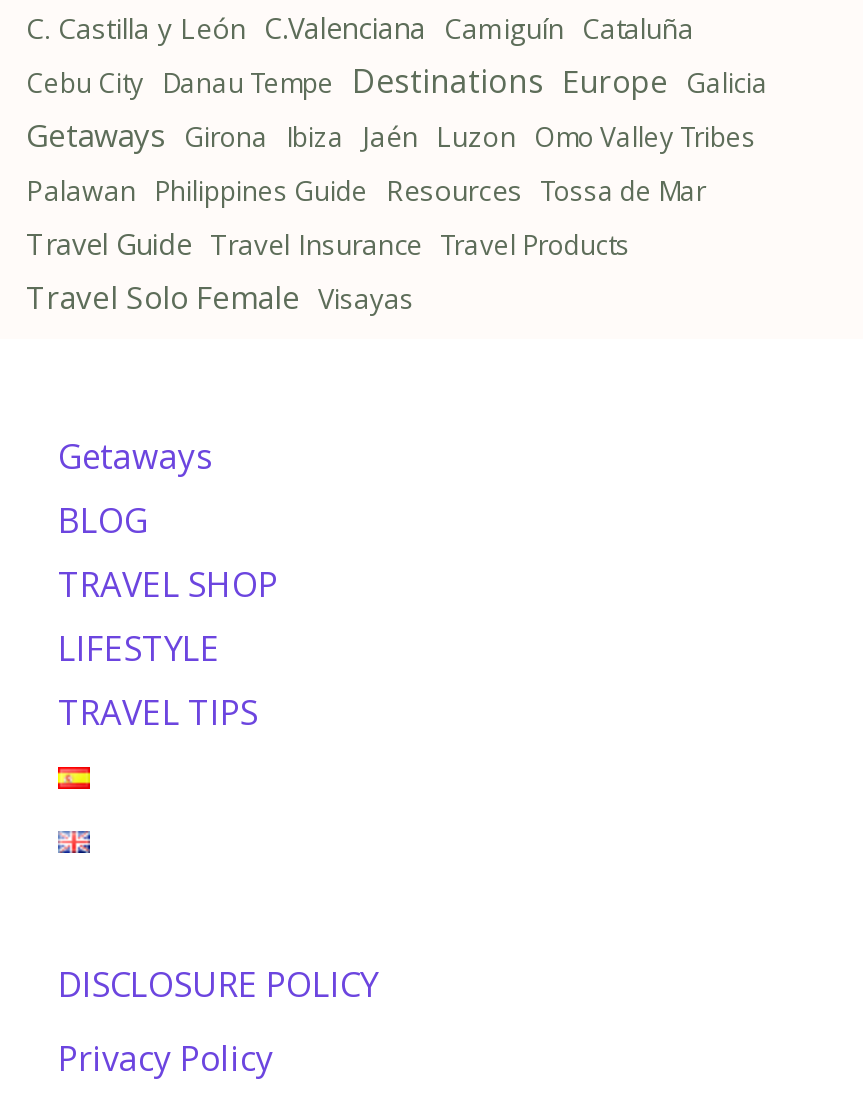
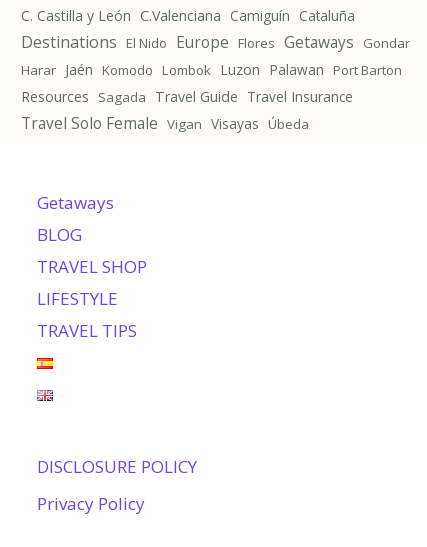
- Cebu City Danau Tempe Destinations Europe Galicia
- Getaways Girona Ibiza Jaén Luzon Omo Valley Tribes
- Palawan Philippines Guide Resources Tossa de Mar
- Travel Guide Travel Insurance Travel Products
- Travel Solo Female Visayas
+ Destinations El Nido Europe Flores Getaways Gondar
+ Harar Jaén Komodo Lombok Luzon Palawan Port Barton
+ Resources Sagada Travel Guide Travel Insurance
+ Travel Solo Female Vigan Visayas Úbeda
